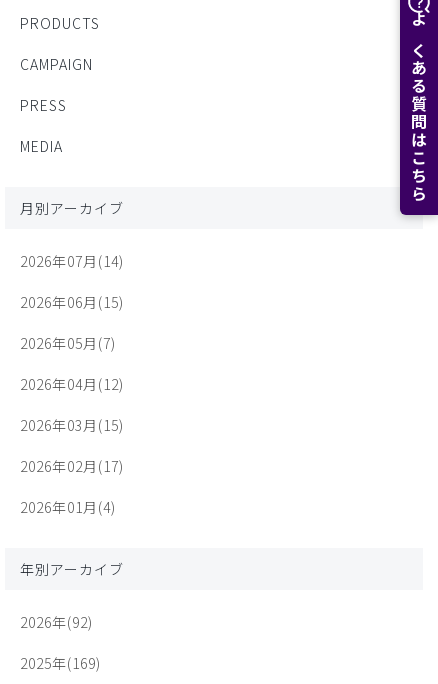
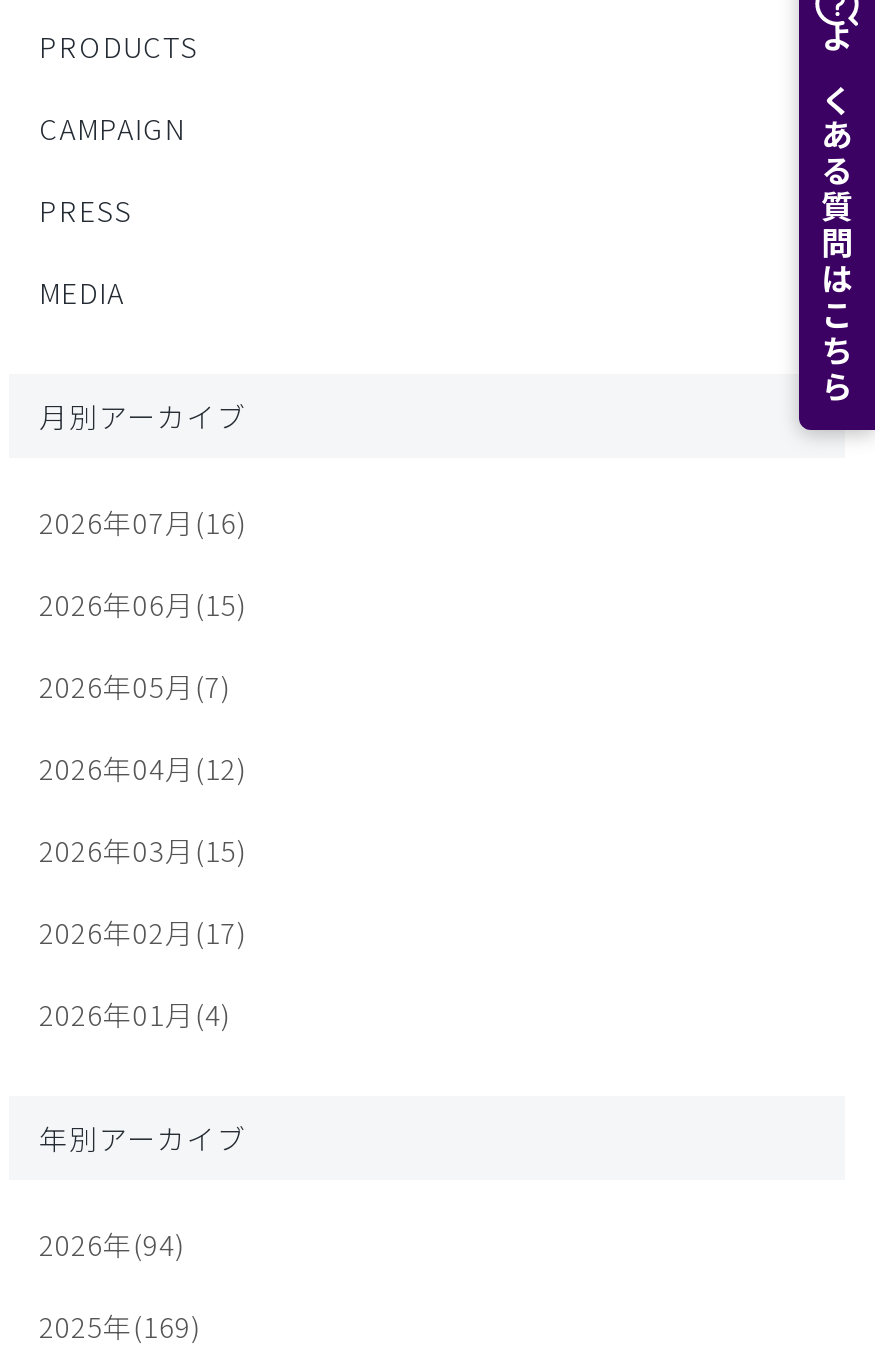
- 2026年07月(14)
+ 2026年07月(16)

- 2026年(92)
+ 2026年(94)
